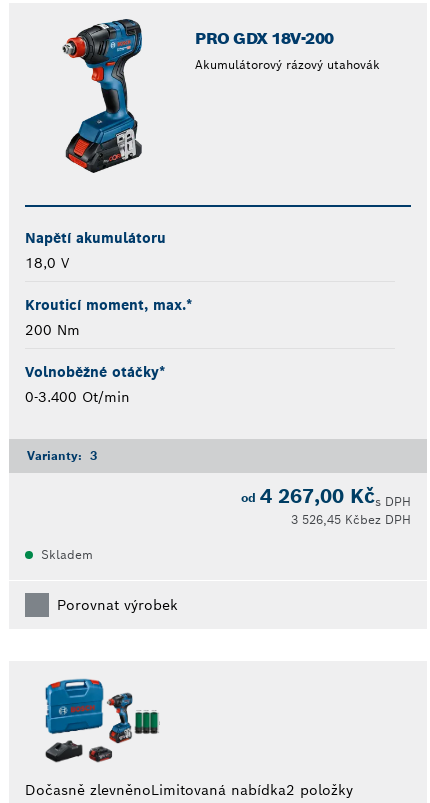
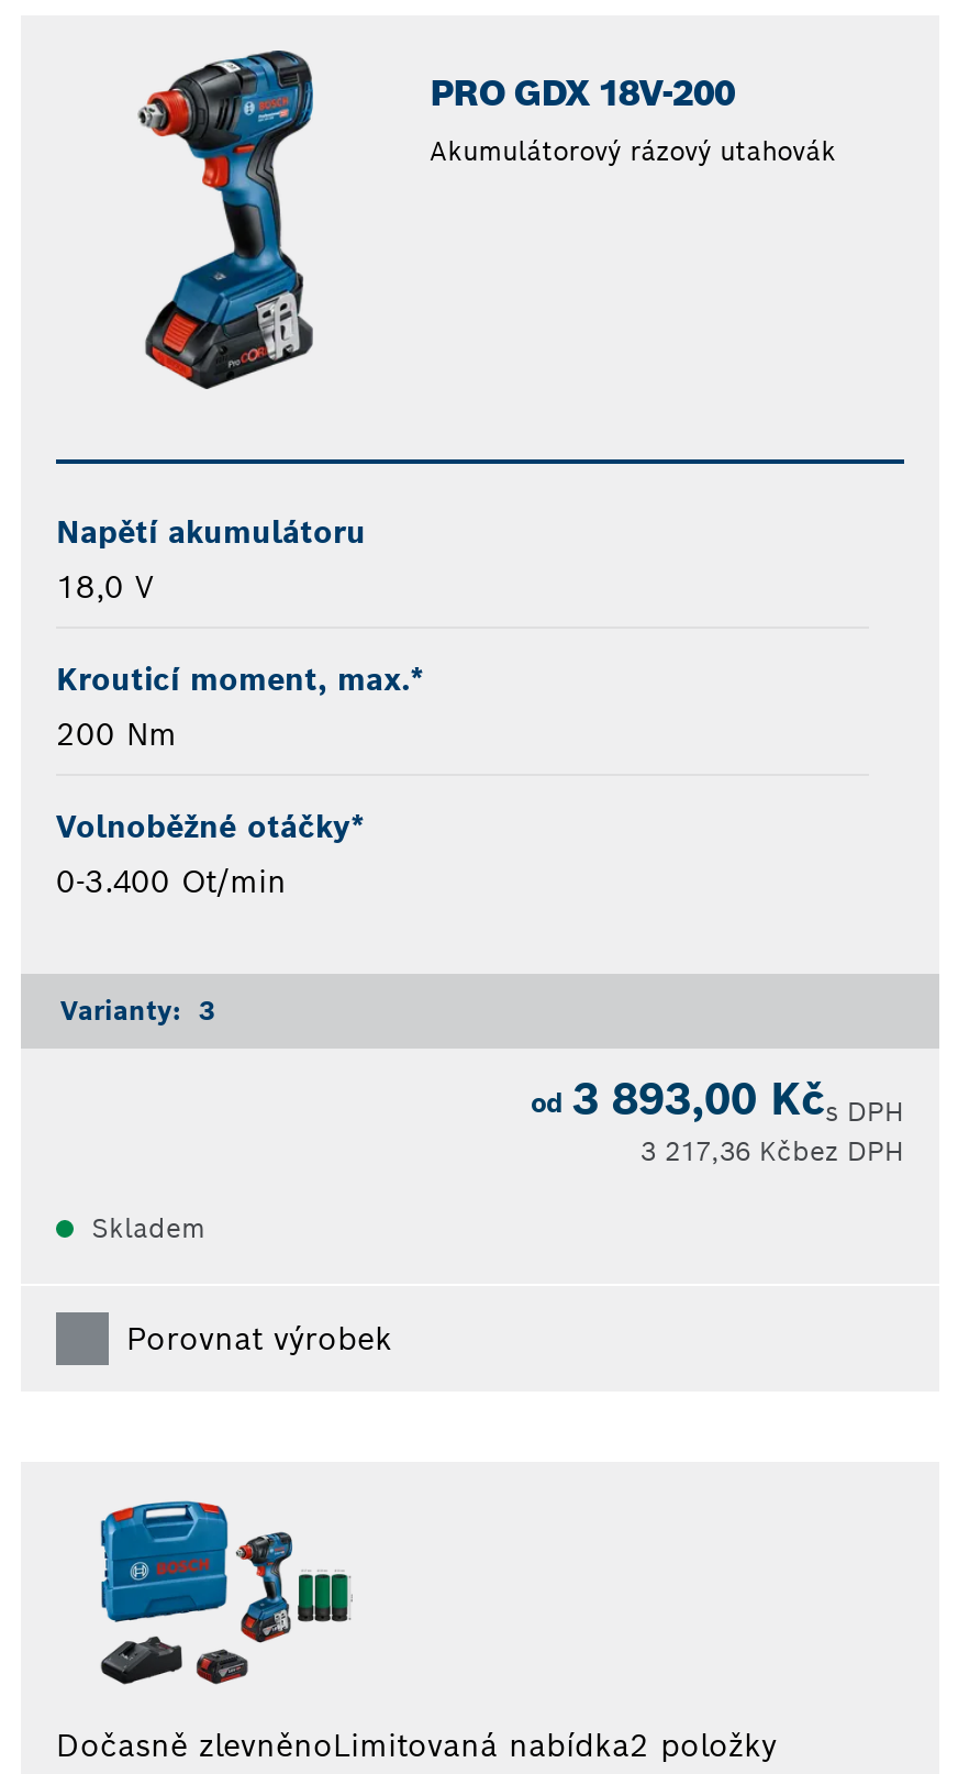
- od 4 267,00 Kč s DPH
+ od 3 893,00 Kč s DPH

- 3 526,45 Kčbez DPH
+ 3 217,36 Kčbez DPH
